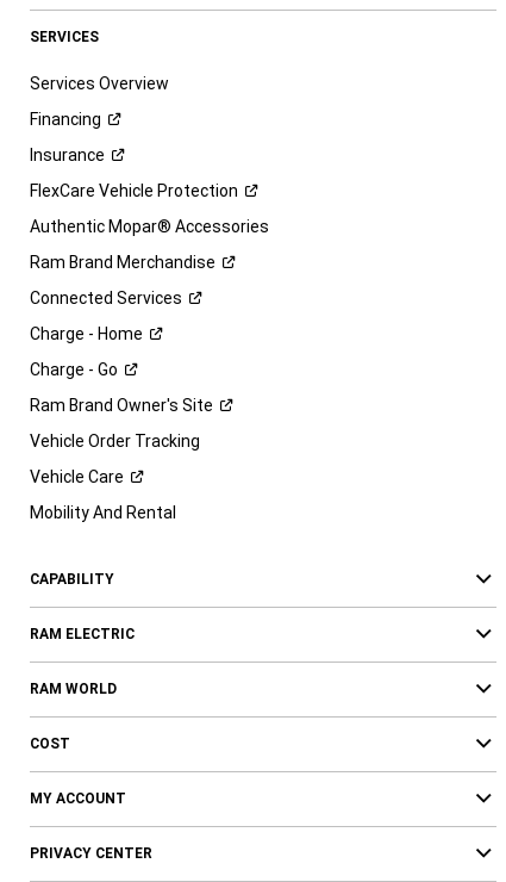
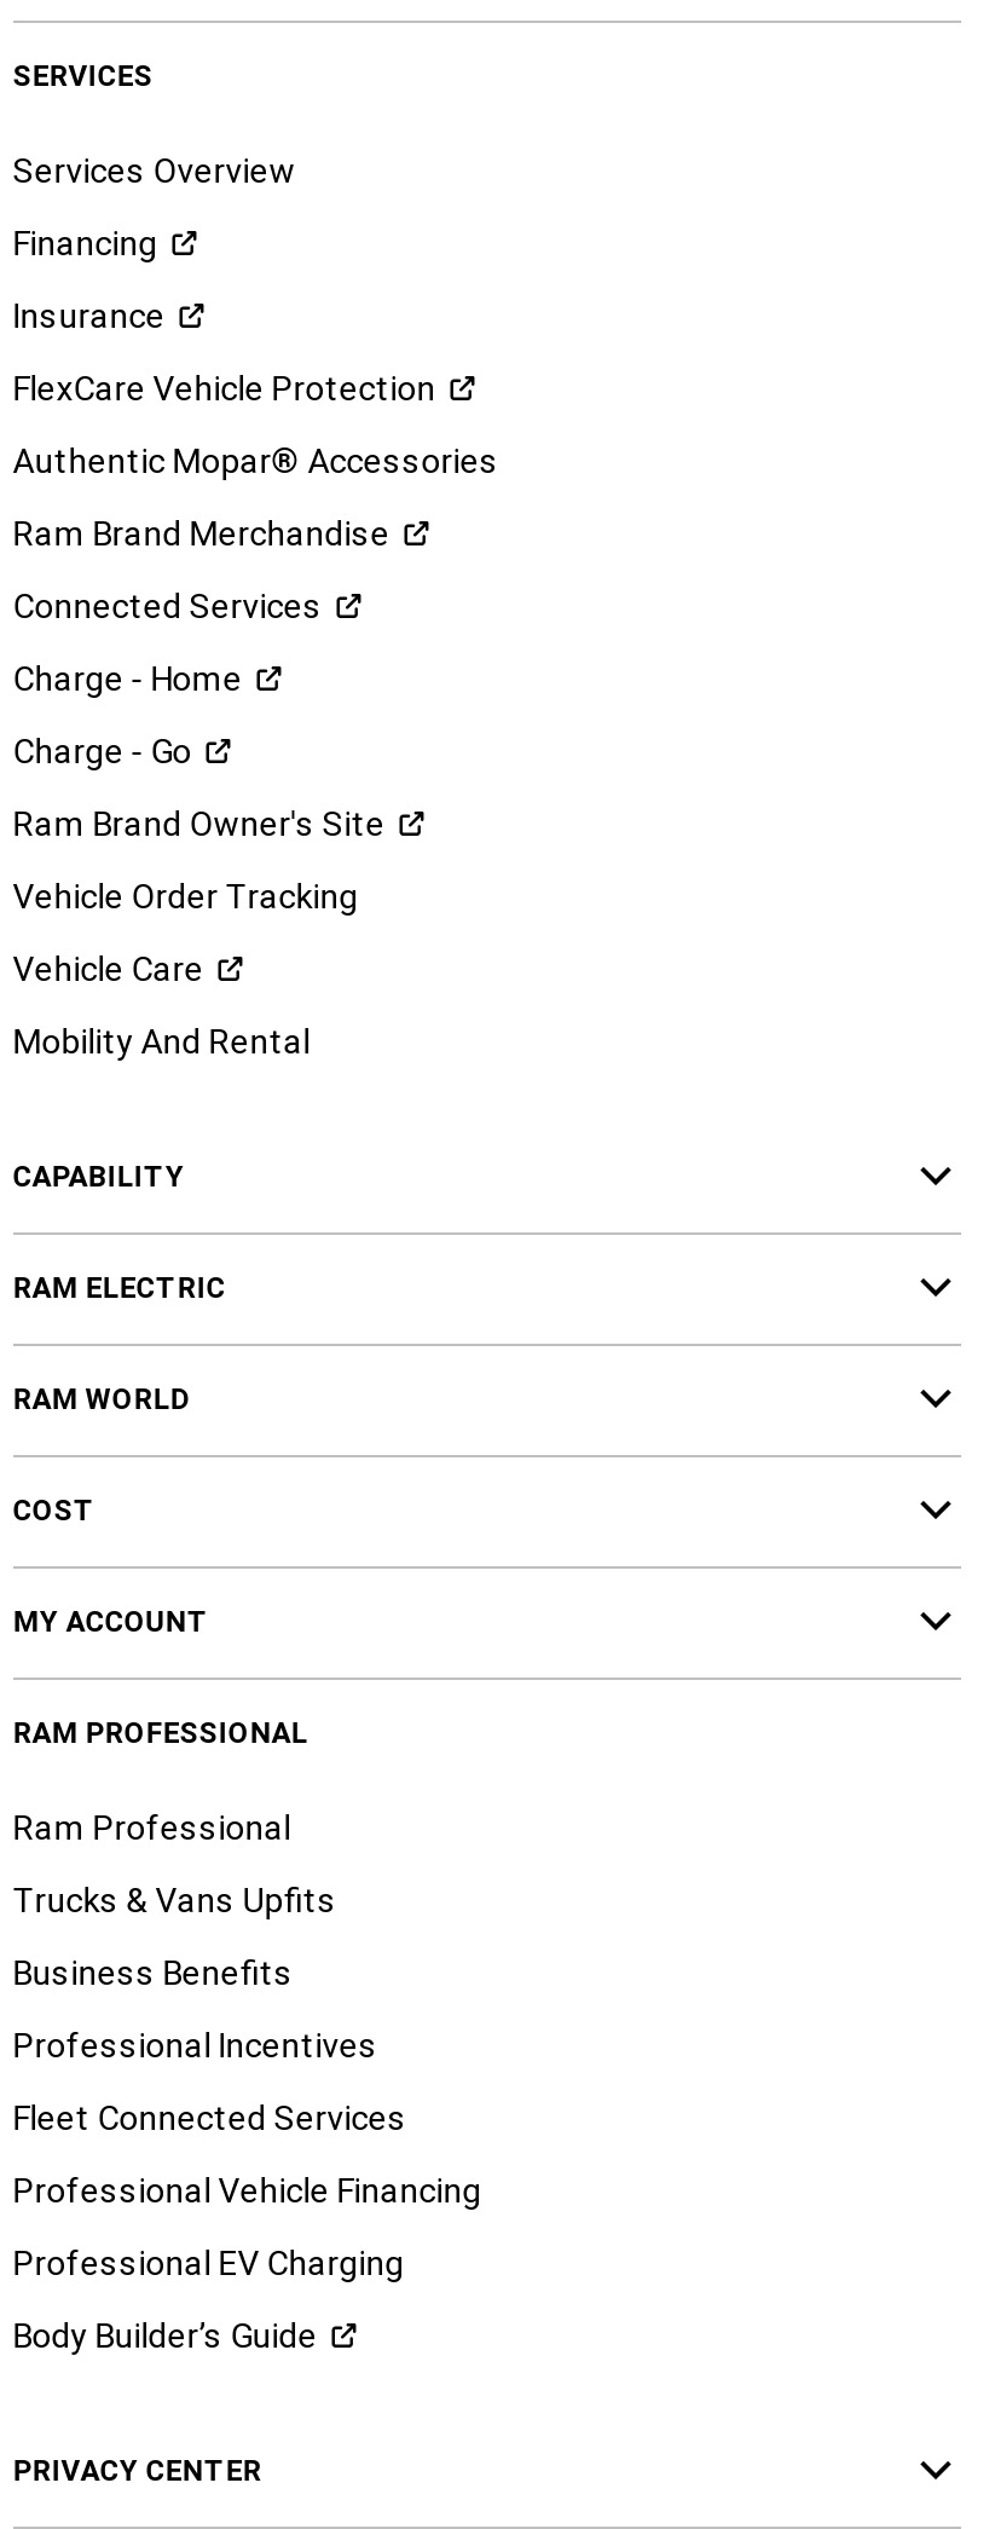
+ RAM PROFESSIONAL
+ Ram Professional
+ Trucks & Vans Upfits
+ Business Benefits
+ Professional Incentives
+ Fleet Connected Services
+ Professional Vehicle Financing
+ Professional EV Charging
+ Body Builder’s Guide
